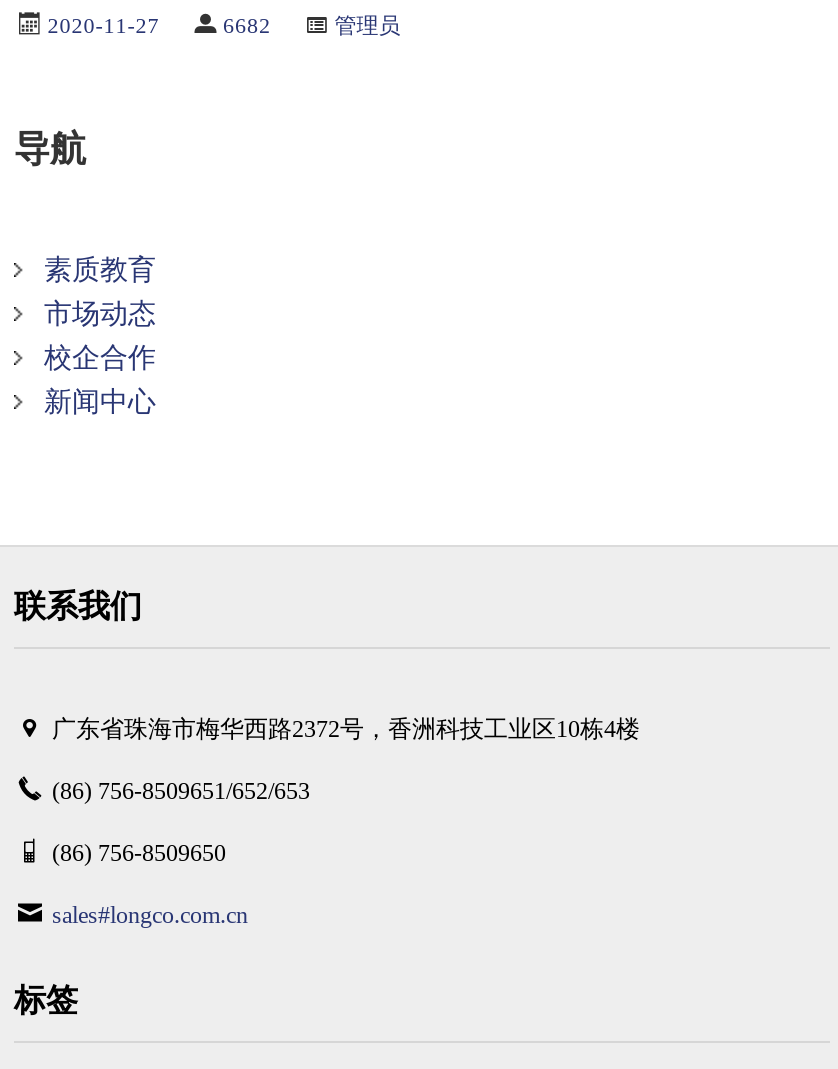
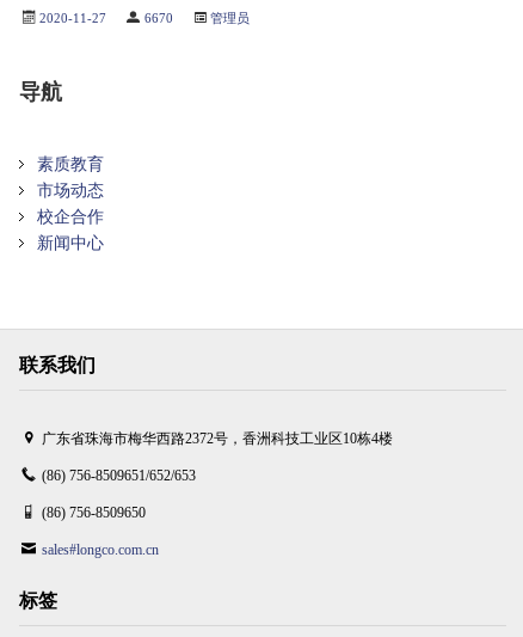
- 6682
+ 6670
